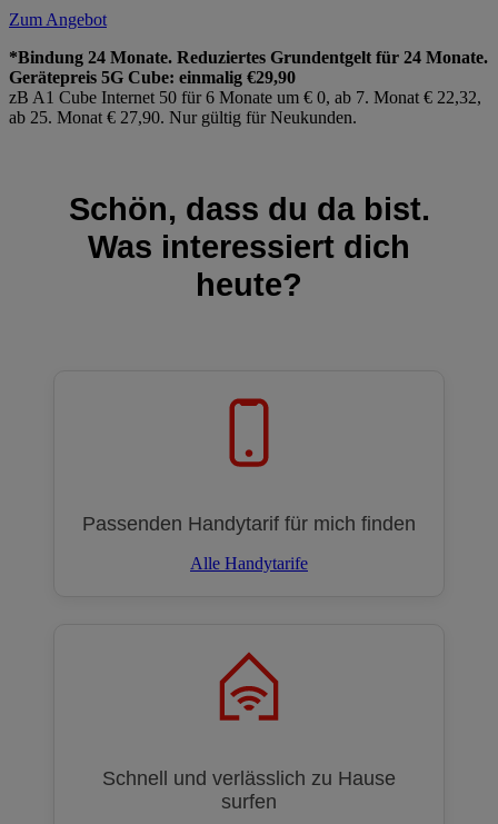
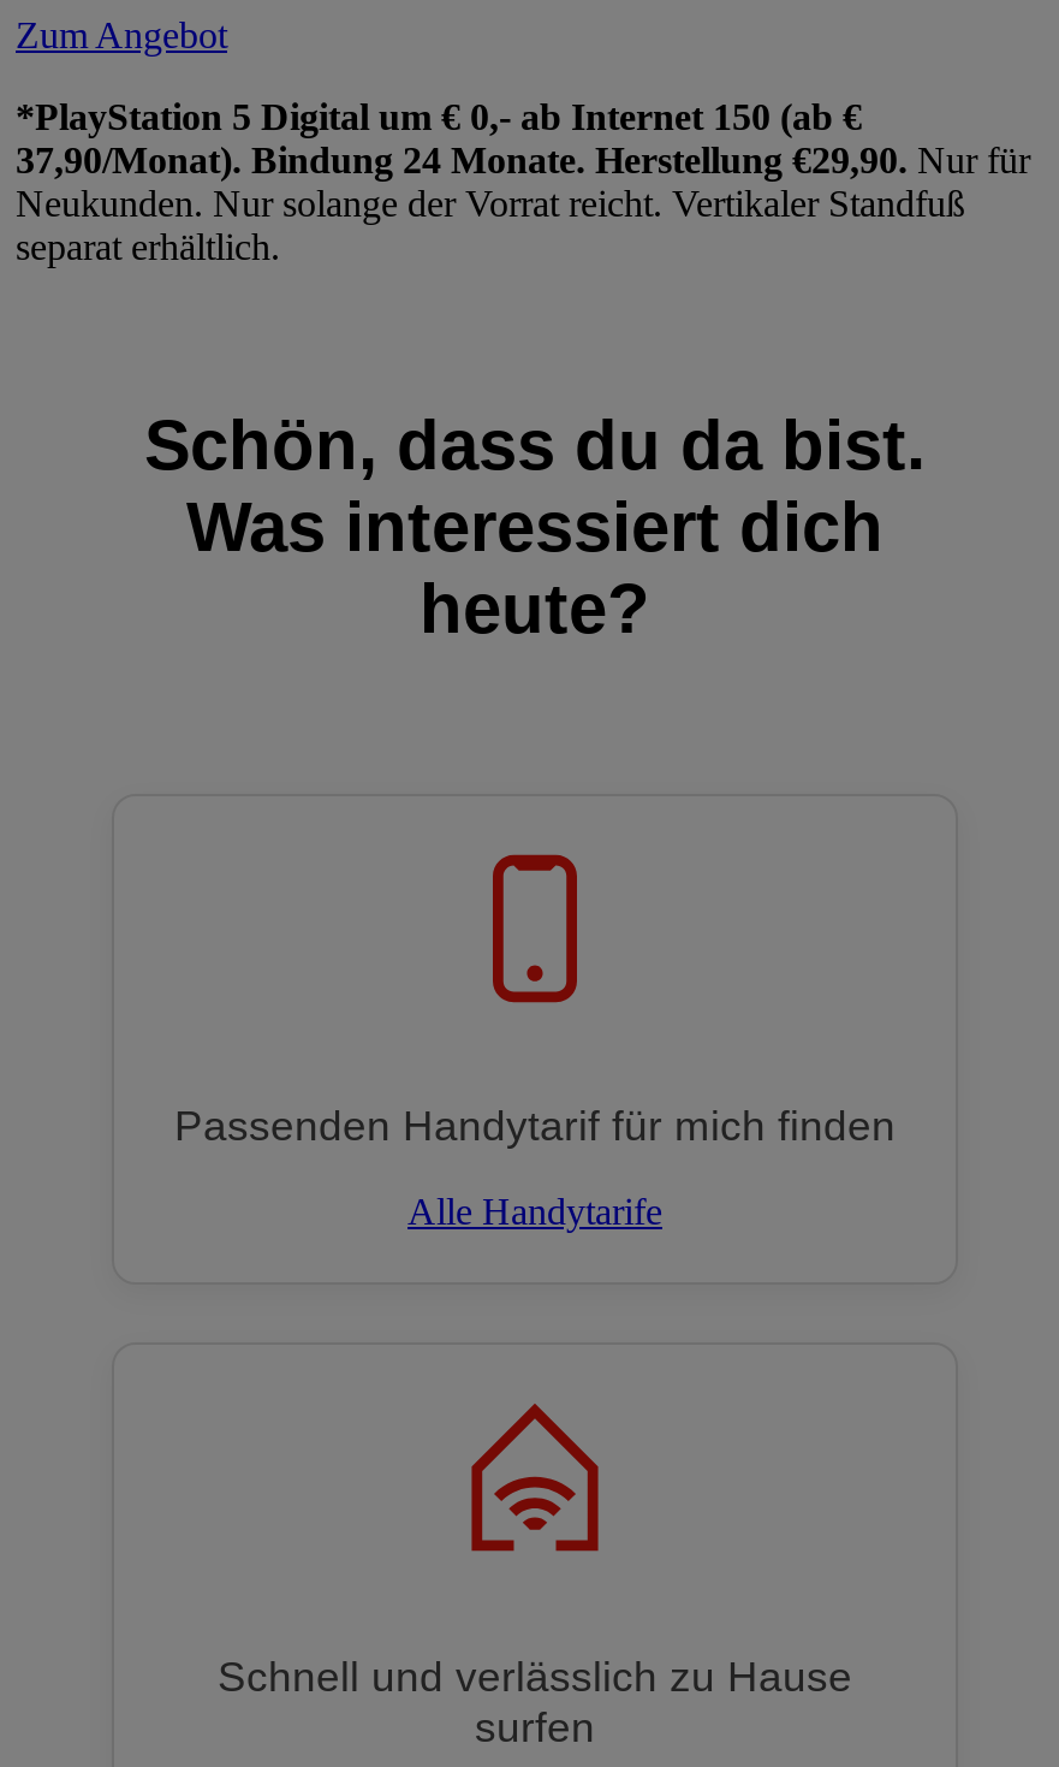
- *Bindung 24 Monate. Reduziertes Grundentgelt für 24 Monate.
- Gerätepreis 5G Cube: einmalig €29,90
- zB A1 Cube Internet 50 für 6 Monate um € 0, ab 7. Monat € 22,32,
- ab 25. Monat € 27,90. Nur gültig für Neukunden.
+ *PlayStation 5 Digital um € 0,- ab Internet 150 (ab €
+ 37,90/Monat). Bindung 24 Monate. Herstellung €29,90. Nur für
+ Neukunden. Nur solange der Vorrat reicht. Vertikaler Standfuß
+ separat erhältlich.
